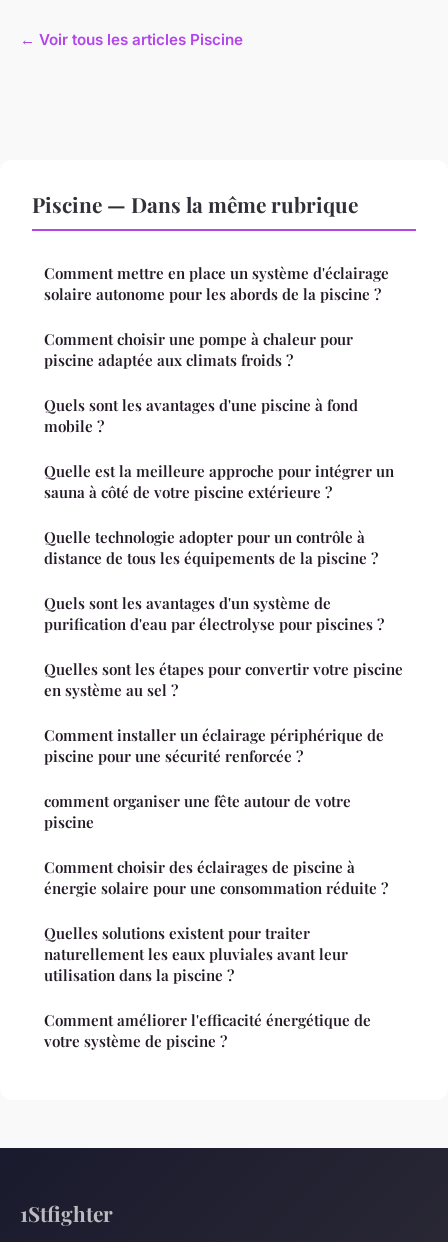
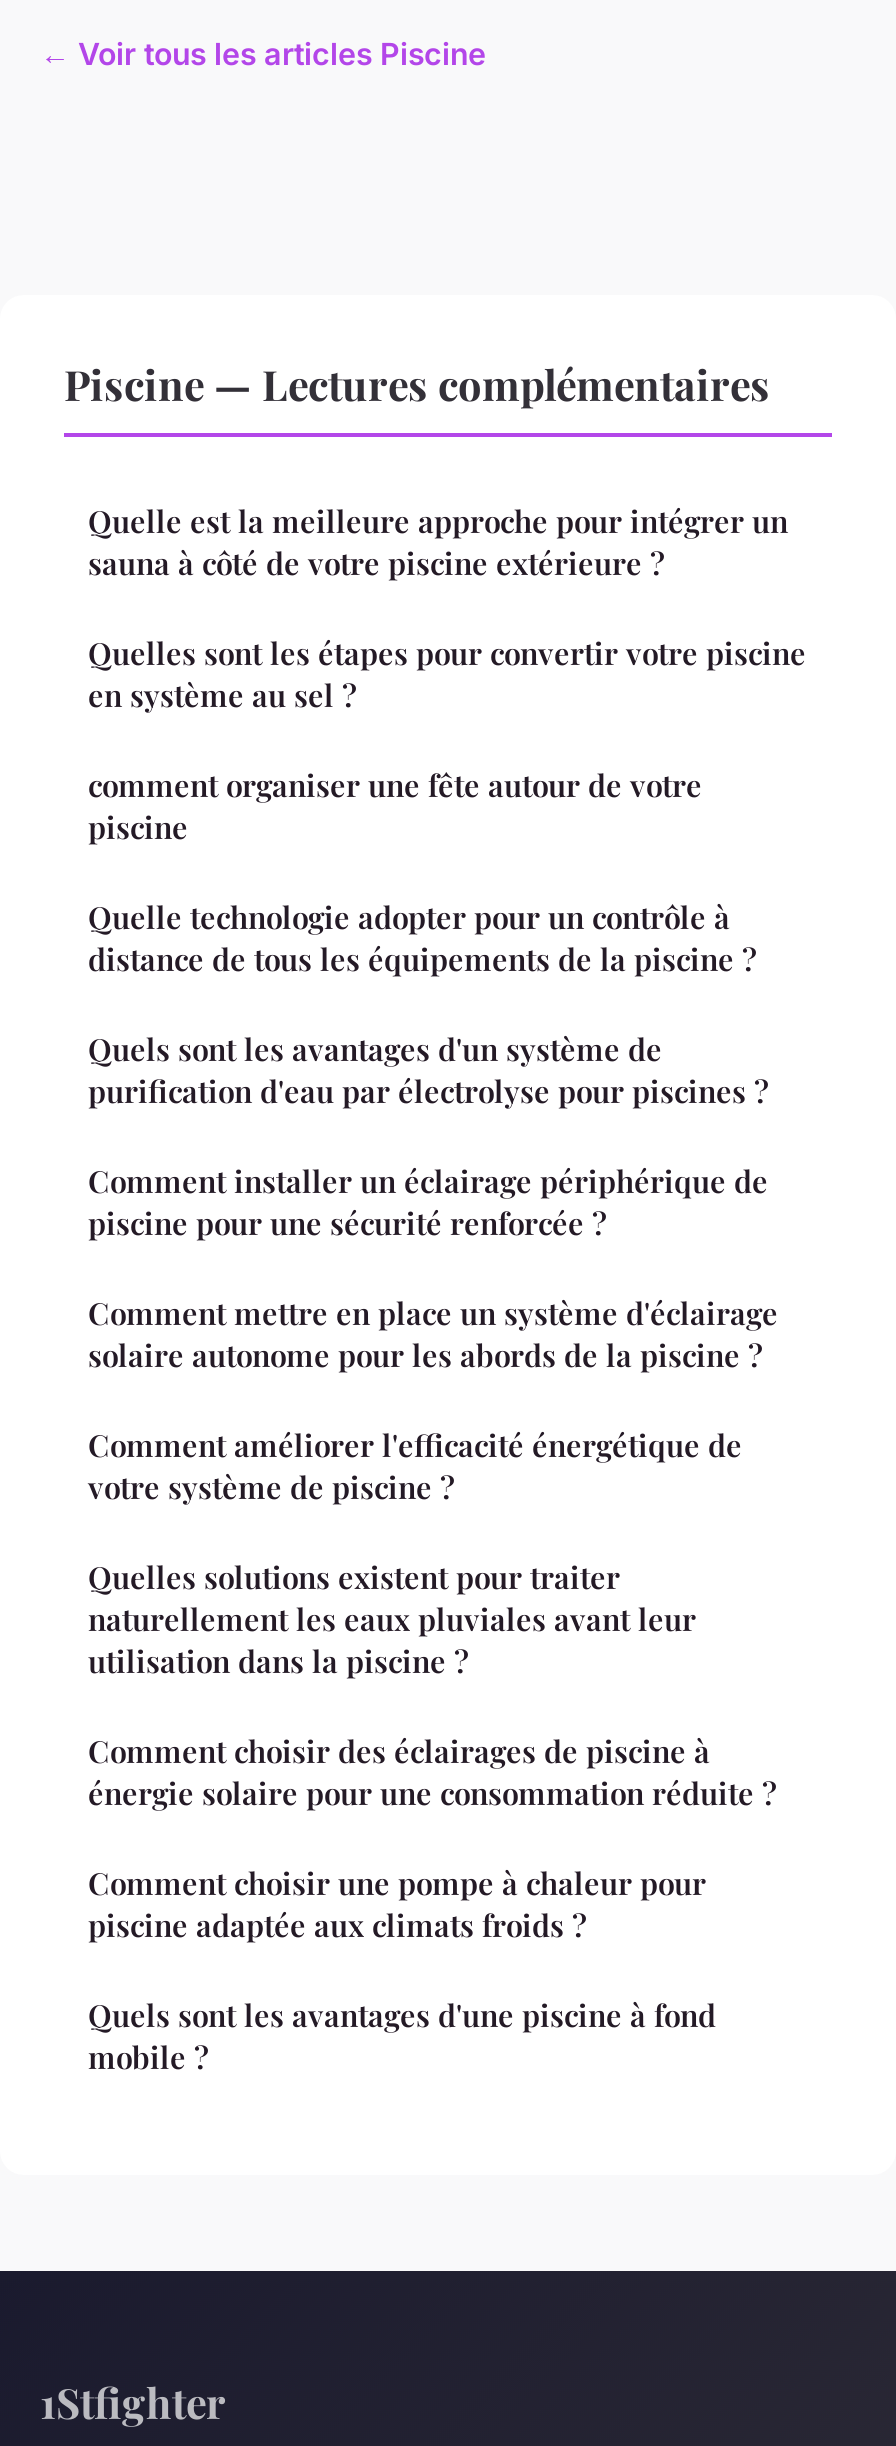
- Piscine — Dans la même rubrique
+ Piscine — Lectures complémentaires

moved down: Comment mettre en place un système d'éclairage | solaire autonome pour les abords de la piscine ?

moved down: Comment choisir une pompe à chaleur pour | piscine adaptée aux climats froids ? | Quels sont les avantages d'une piscine à fond | mobile ?

moved up: Quelle est la meilleure approche pour intégrer un | sauna à côté de votre piscine extérieure ? | Quelle technologie adopter pour un contrôle à | ... | comment organiser une fête autour de votre | piscine

moved up: Comment choisir des éclairages de piscine à | énergie solaire pour une consommation réduite ? | Quelles solutions existent pour traiter | naturellement les eaux pluviales avant leur | utilisation dans la piscine ? | Comment améliorer l'efficacité énergétique de | votre système de piscine ?
